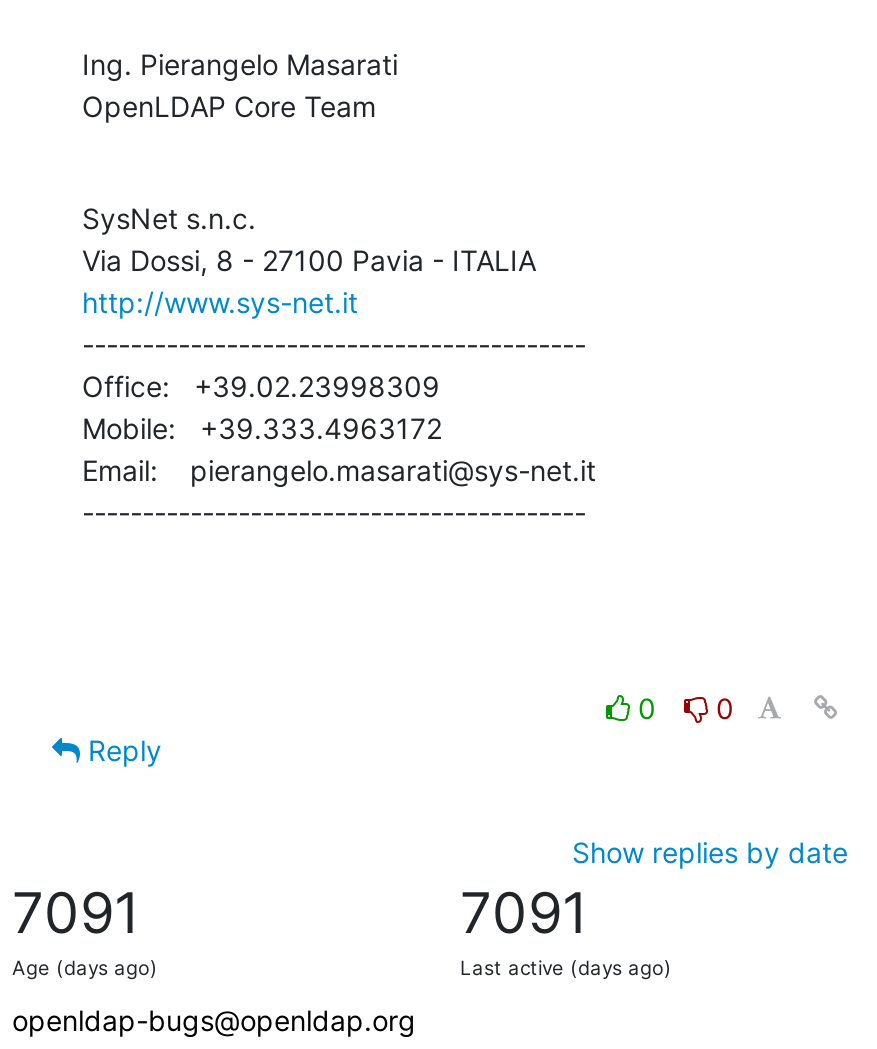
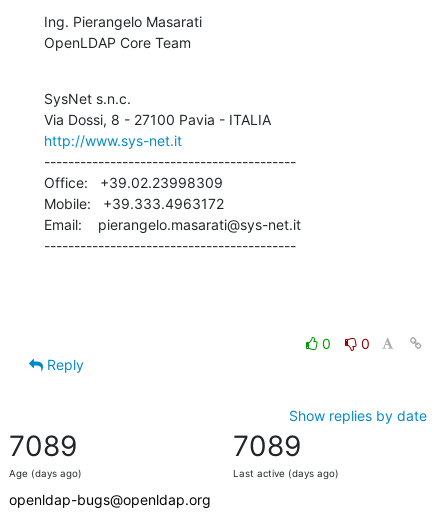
- 7091
+ 7089

- 7091
+ 7089
